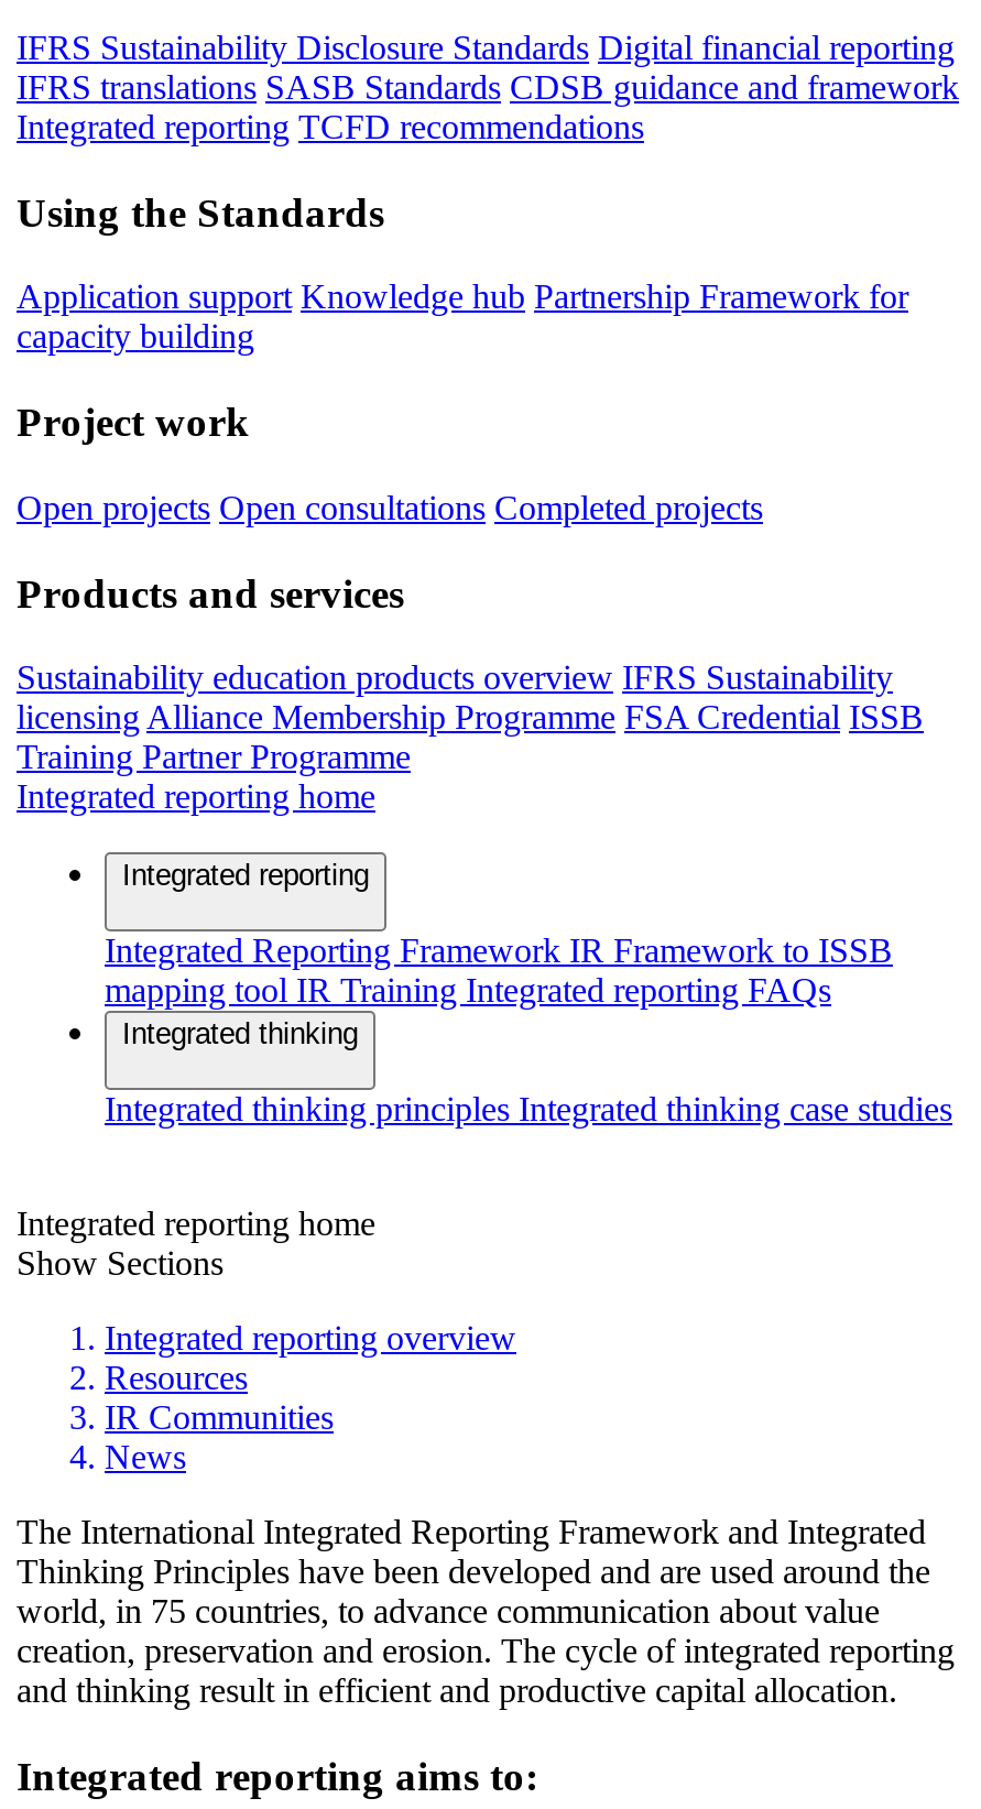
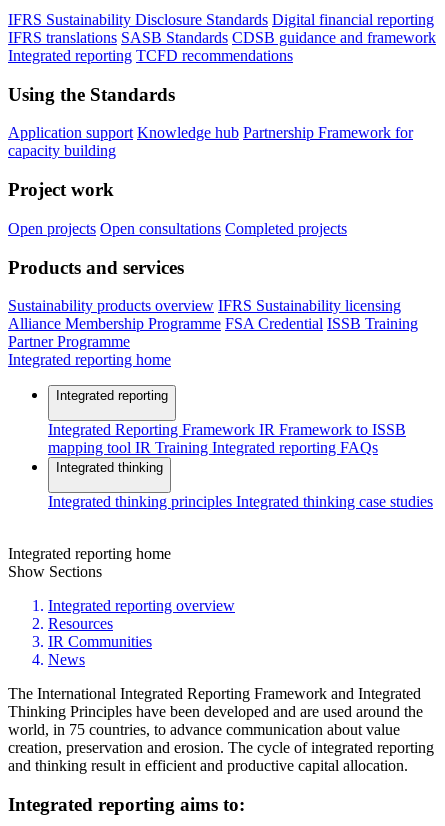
- Sustainability education products overview IFRS Sustainability
- licensing Alliance Membership Programme FSA Credential ISSB
- Training Partner Programme
+ Sustainability products overview IFRS Sustainability licensing
+ Alliance Membership Programme FSA Credential ISSB Training
+ Partner Programme
